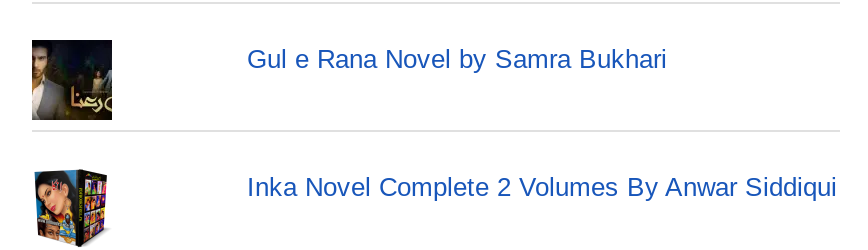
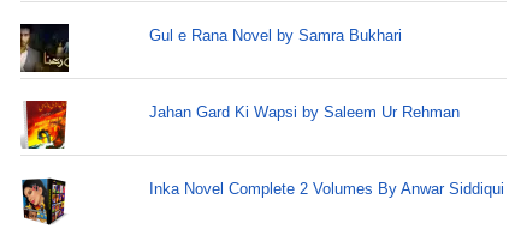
+ [image]

+ Jahan Gard Ki Wapsi by Saleem Ur Rehman
